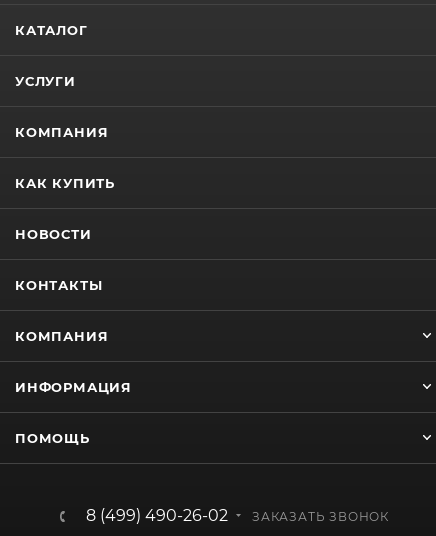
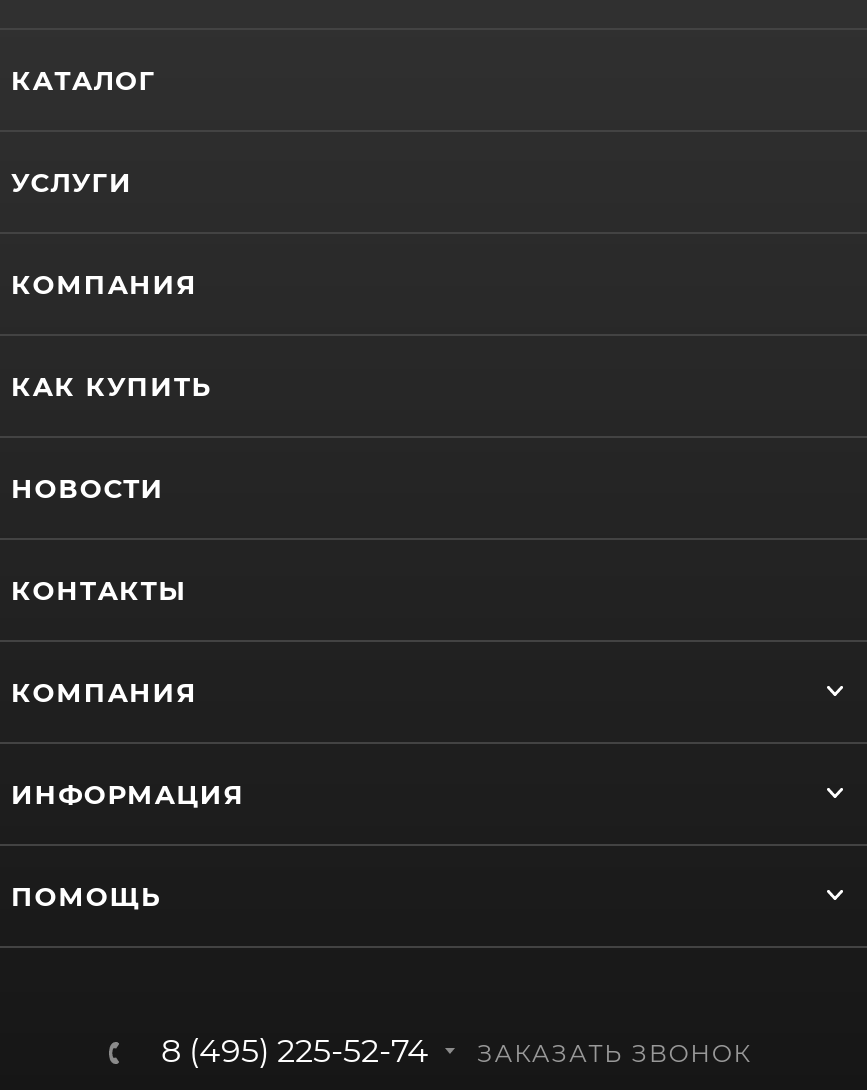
- 8 (499) 490-26-02 ЗАКАЗАТЬ ЗВОНОК
+ 8 (495) 225-52-74 ЗАКАЗАТЬ ЗВОНОК
